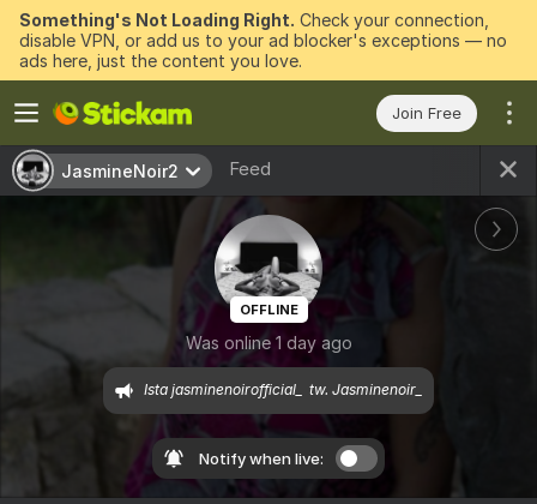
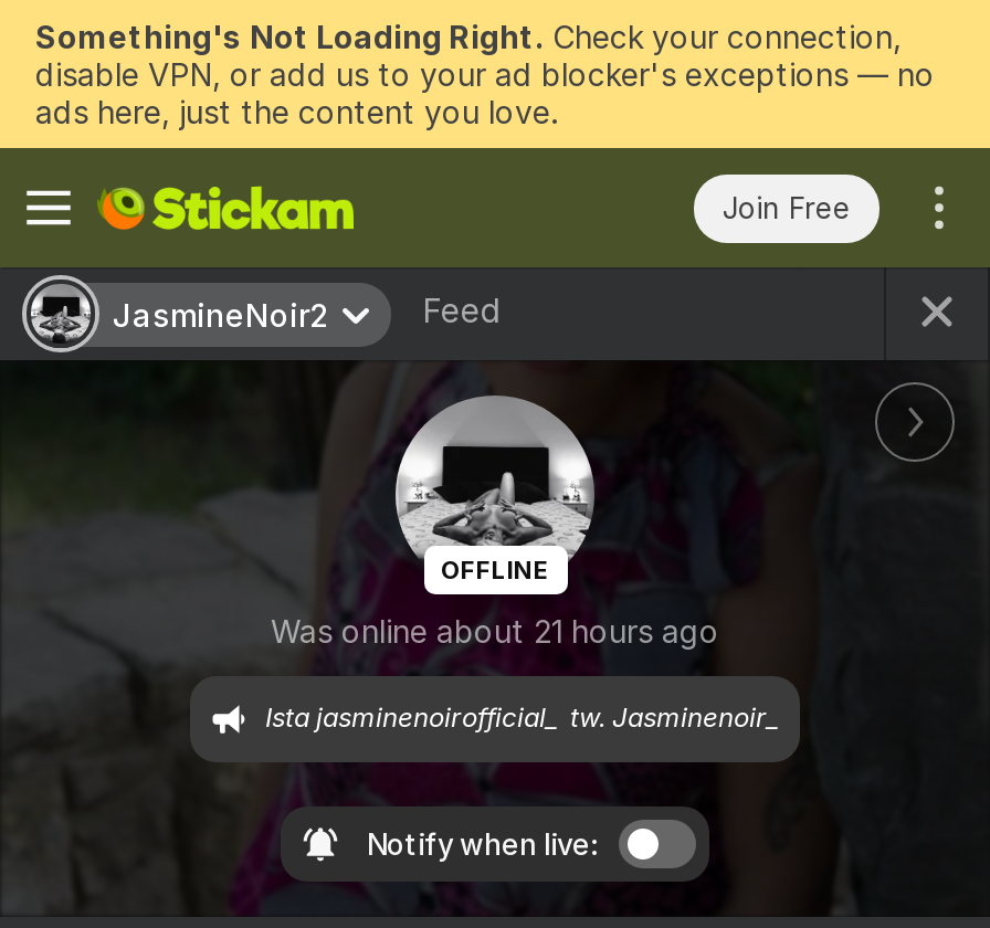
- Was online 1 day ago
+ Was online about 21 hours ago
